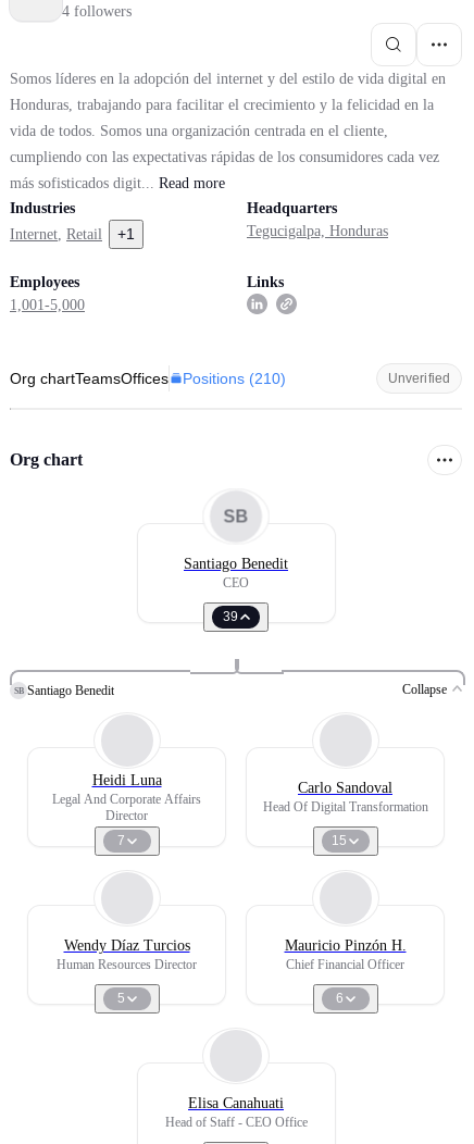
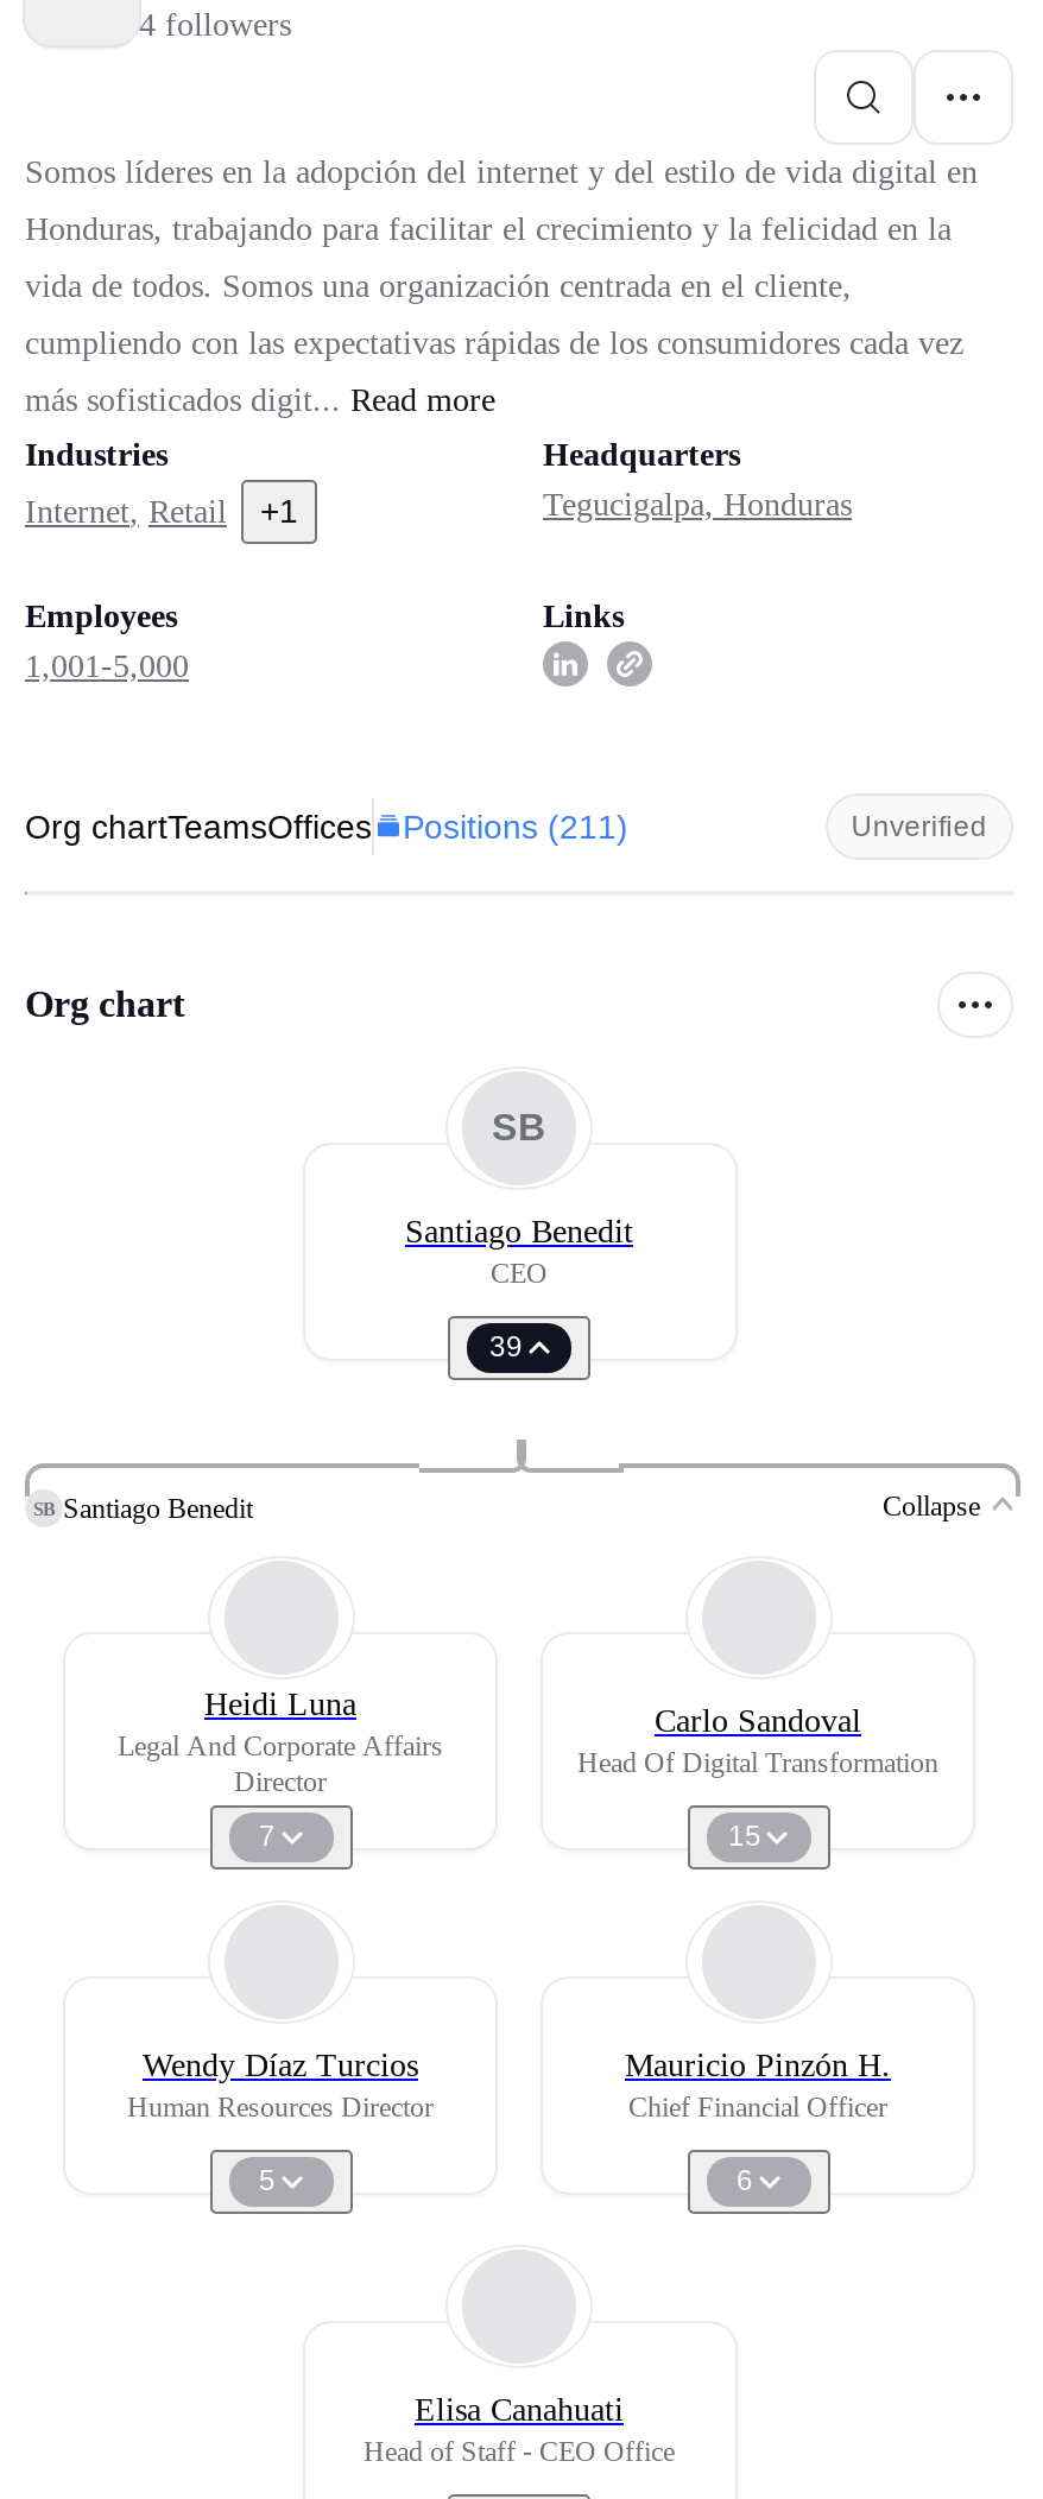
- Org chartTeamsOffices Positions (210)
+ Org chartTeamsOffices Positions (211)
